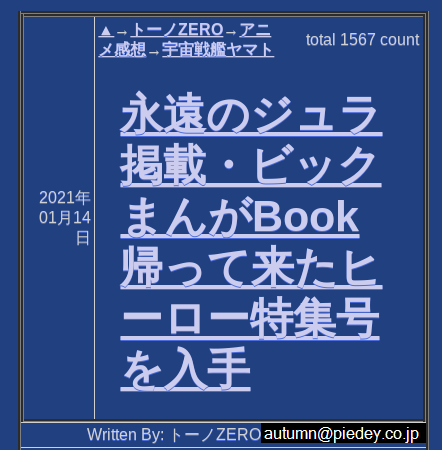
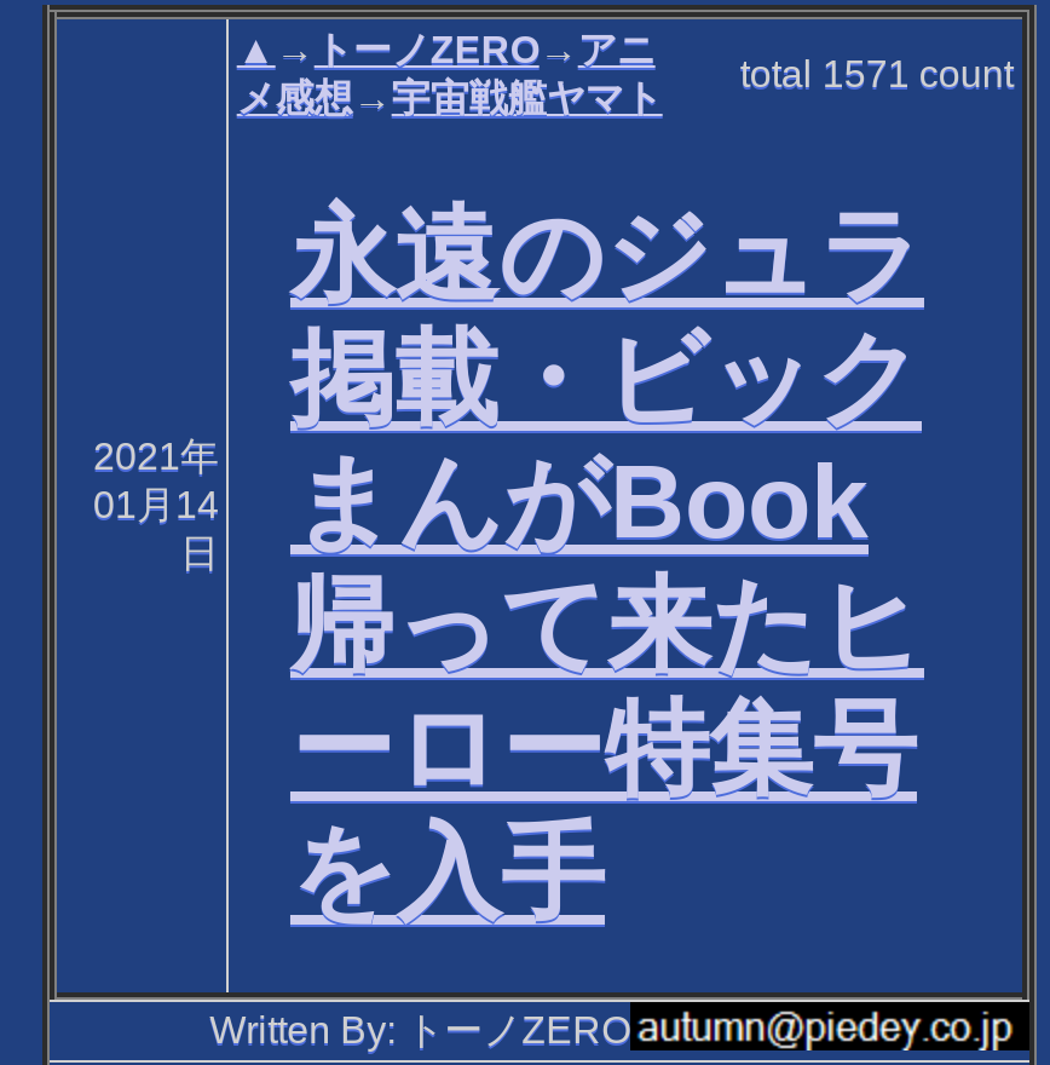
- total 1567 count
+ total 1571 count
